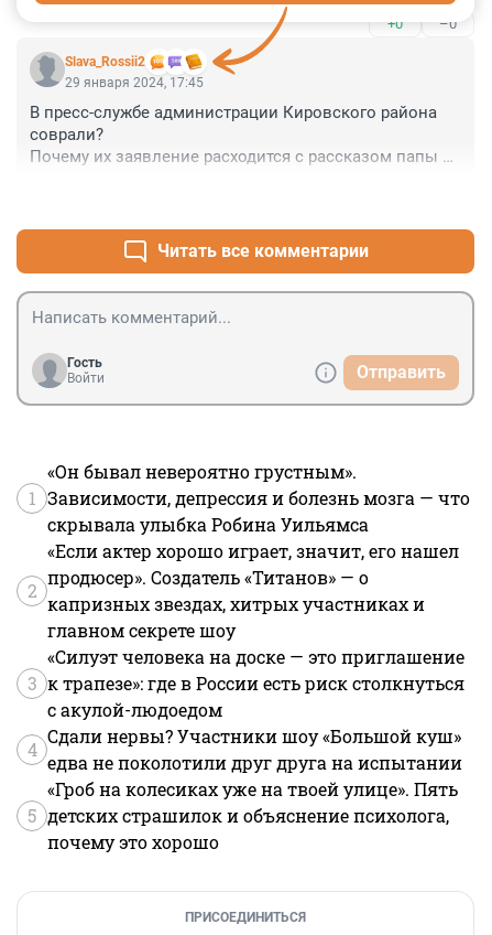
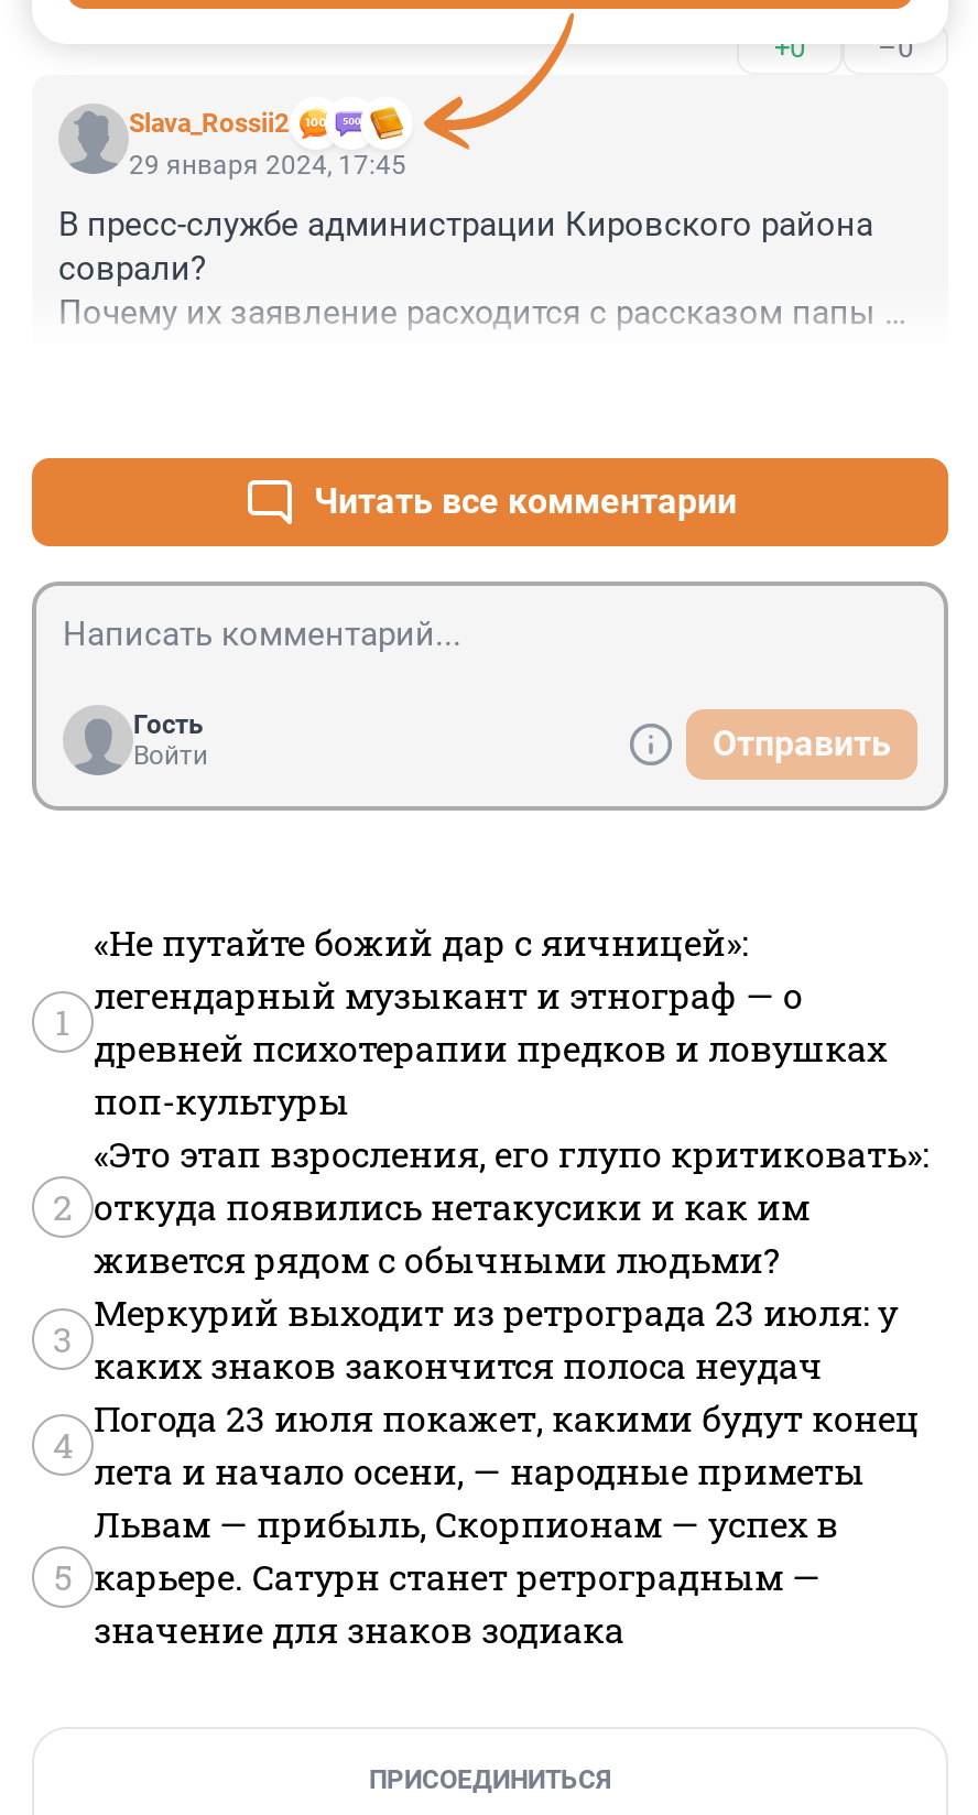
- «Он бывал невероятно грустным».
- Зависимости, депрессия и болезнь мозга — что
- скрывала улыбка Робина Уильямса
+ «Не путайте божий дар с яичницей»:
+ легендарный музыкант и этнограф — о
+ древней психотерапии предков и ловушках
+ поп-культуры

- «Если актер хорошо играет, значит, его нашел
- продюсер». Создатель «Титанов» — о
- капризных звездах, хитрых участниках и
- главном секрете шоу
+ «Это этап взросления, его глупо критиковать»:
+ откуда появились нетакусики и как им
+ живется рядом с обычными людьми?

- «Силуэт человека на доске — это приглашение
- к трапезе»: где в России есть риск столкнуться
- с акулой-людоедом
+ Меркурий выходит из ретрограда 23 июля: у
+ каких знаков закончится полоса неудач

- Сдали нервы? Участники шоу «Большой куш»
- едва не поколотили друг друга на испытании
+ Погода 23 июля покажет, какими будут конец
+ лета и начало осени, — народные приметы

- «Гроб на колесиках уже на твоей улице». Пять
- детских страшилок и объяснение психолога,
- почему это хорошо
+ Львам — прибыль, Скорпионам — успех в
+ карьере. Сатурн станет ретроградным —
+ значение для знаков зодиака
